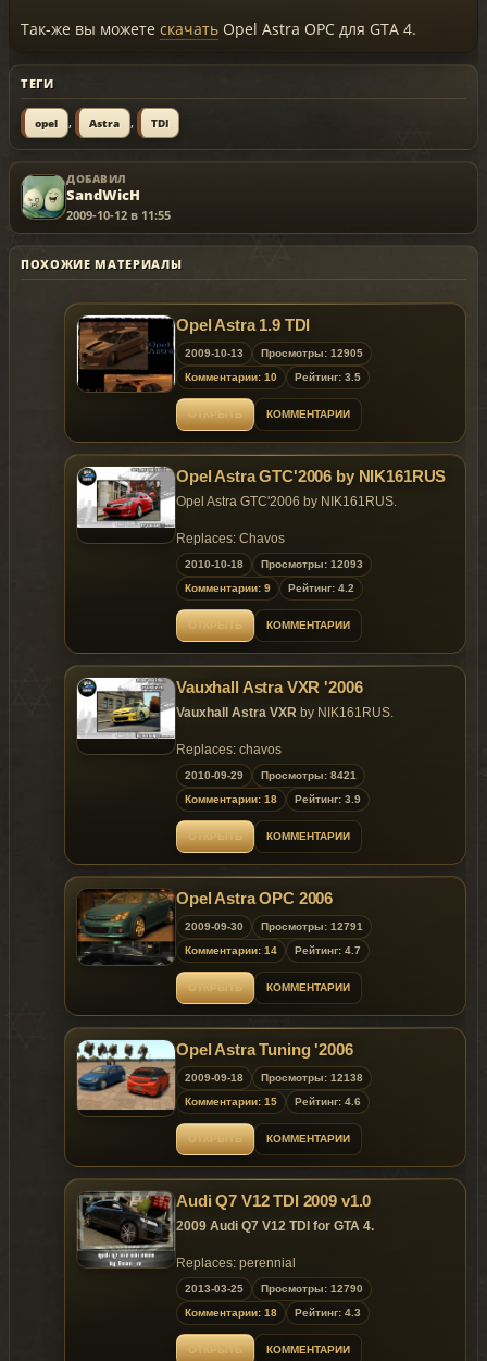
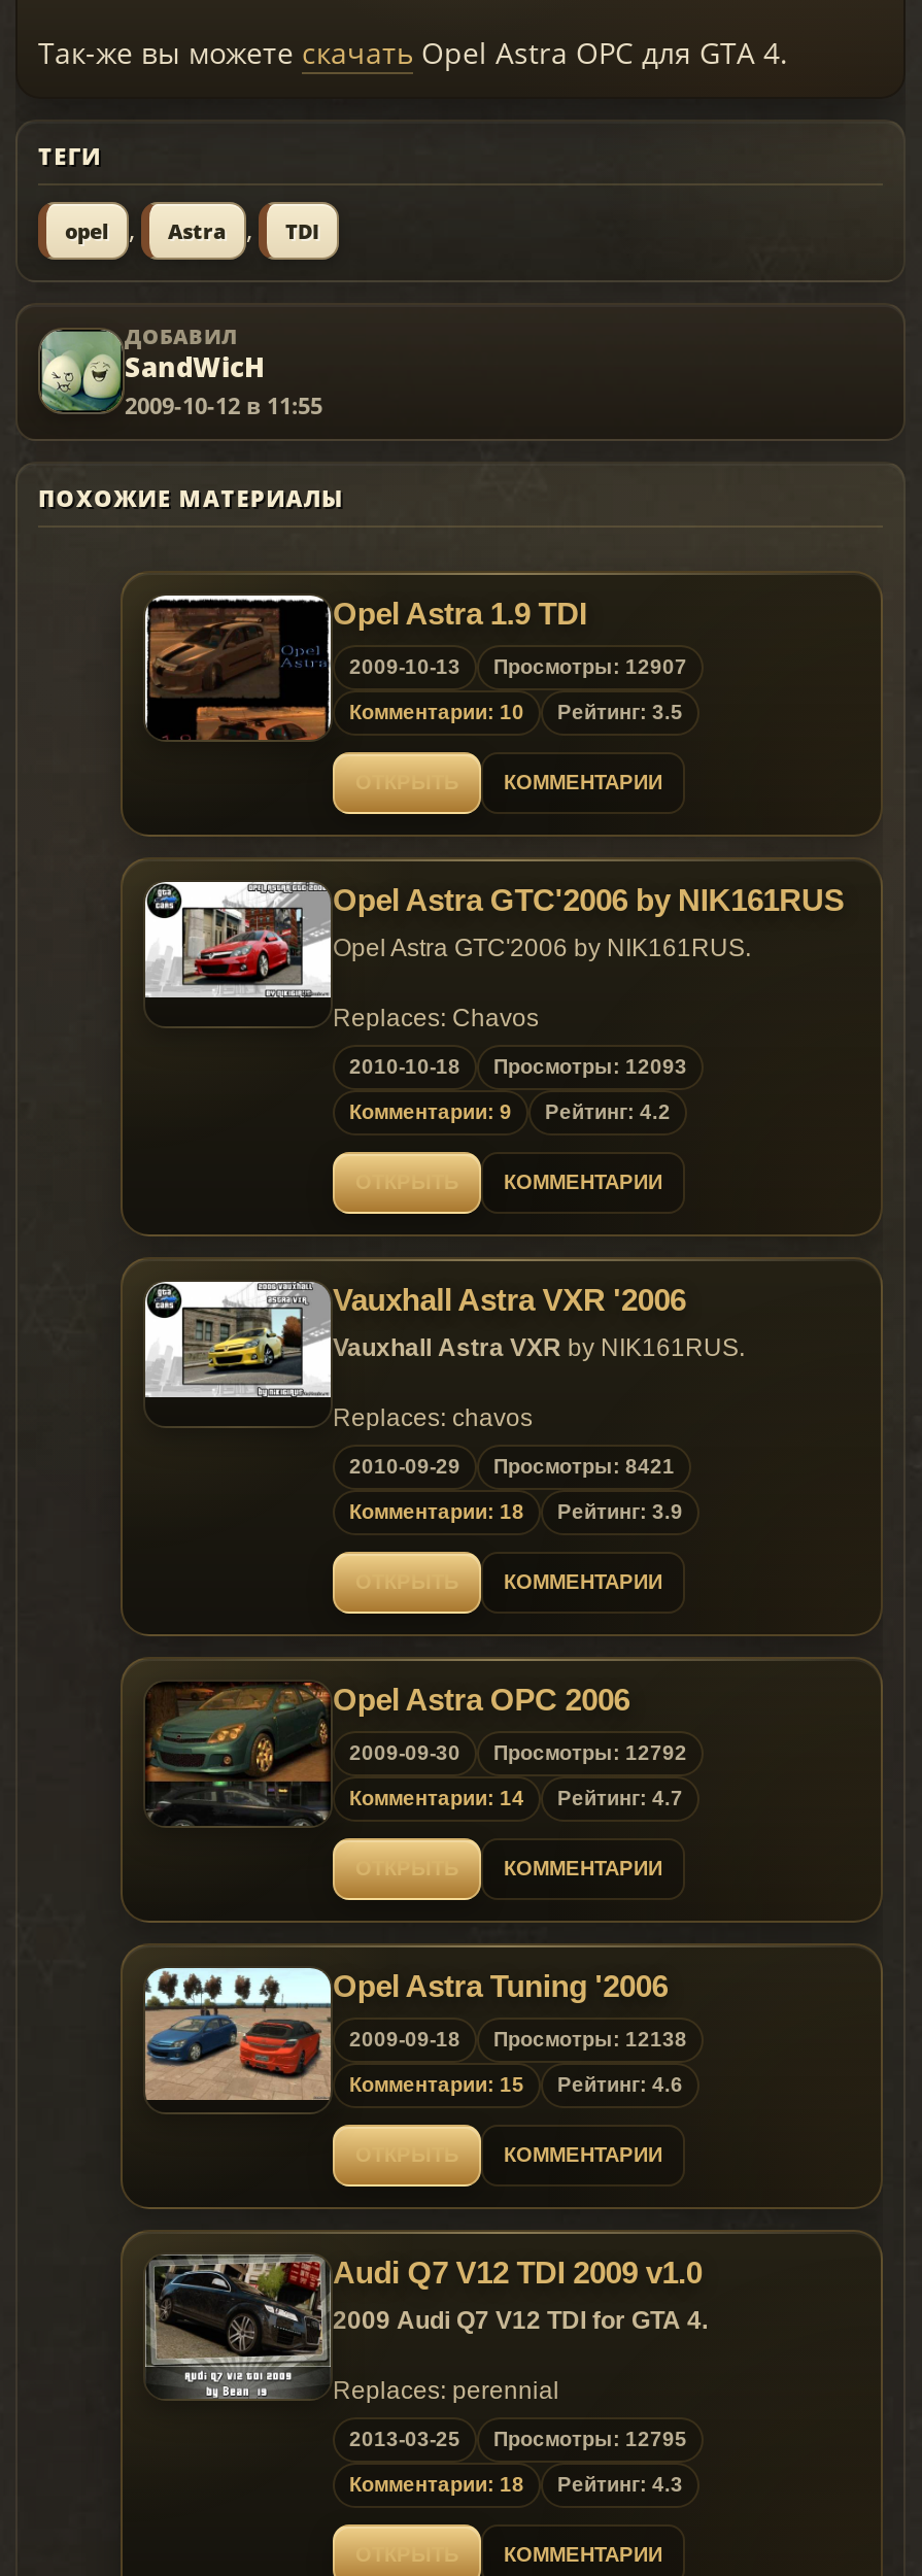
- 2009-10-13 Просмотры: 12905
+ 2009-10-13 Просмотры: 12907

- 2009-09-30 Просмотры: 12791
+ 2009-09-30 Просмотры: 12792

- 2013-03-25 Просмотры: 12790
+ 2013-03-25 Просмотры: 12795
